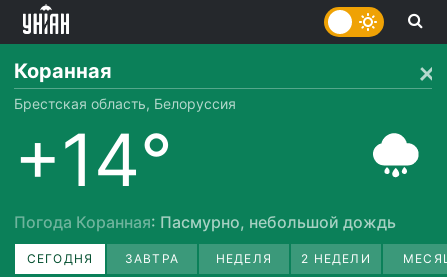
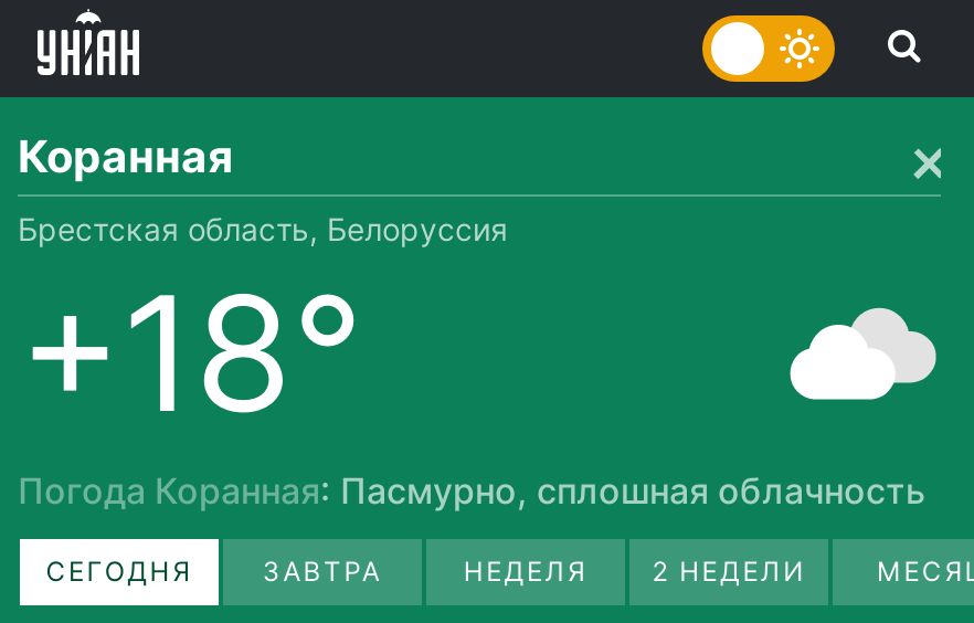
- +14°
+ +18°

- [image]
- Погода Коранная: Пасмурно, небольшой дождь
+ [image]
+ Погода Коранная: Пасмурно, сплошная облачность
